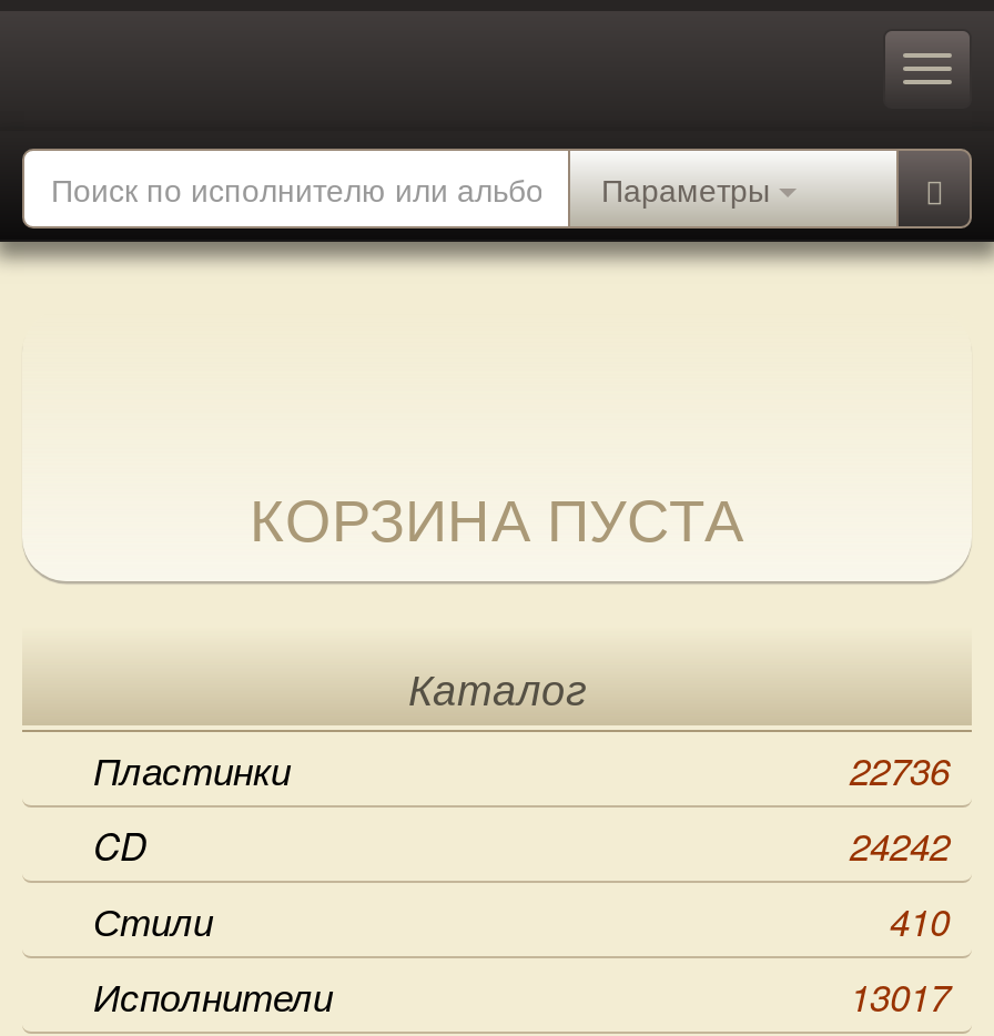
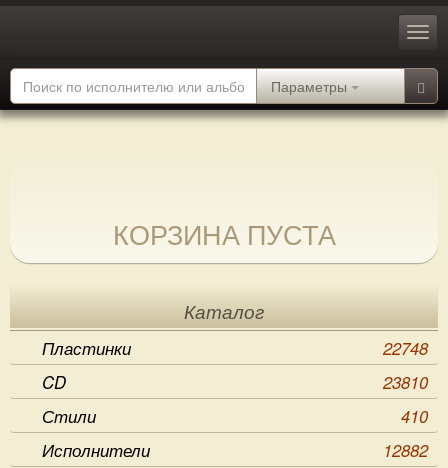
- 22736
+ 22748

- 24242
+ 23810

- 13017
+ 12882
